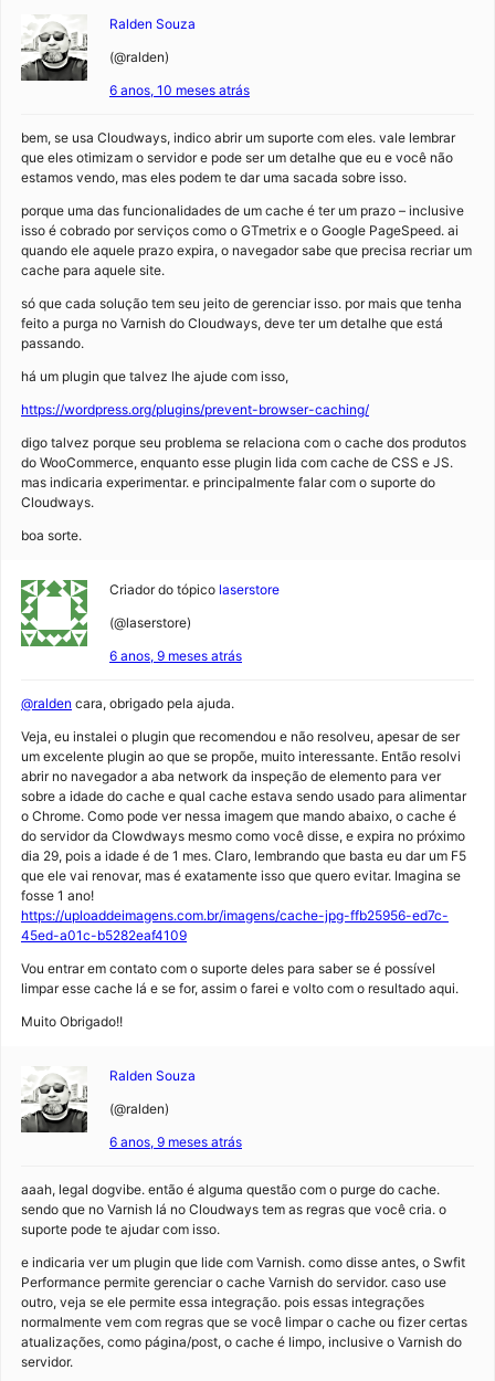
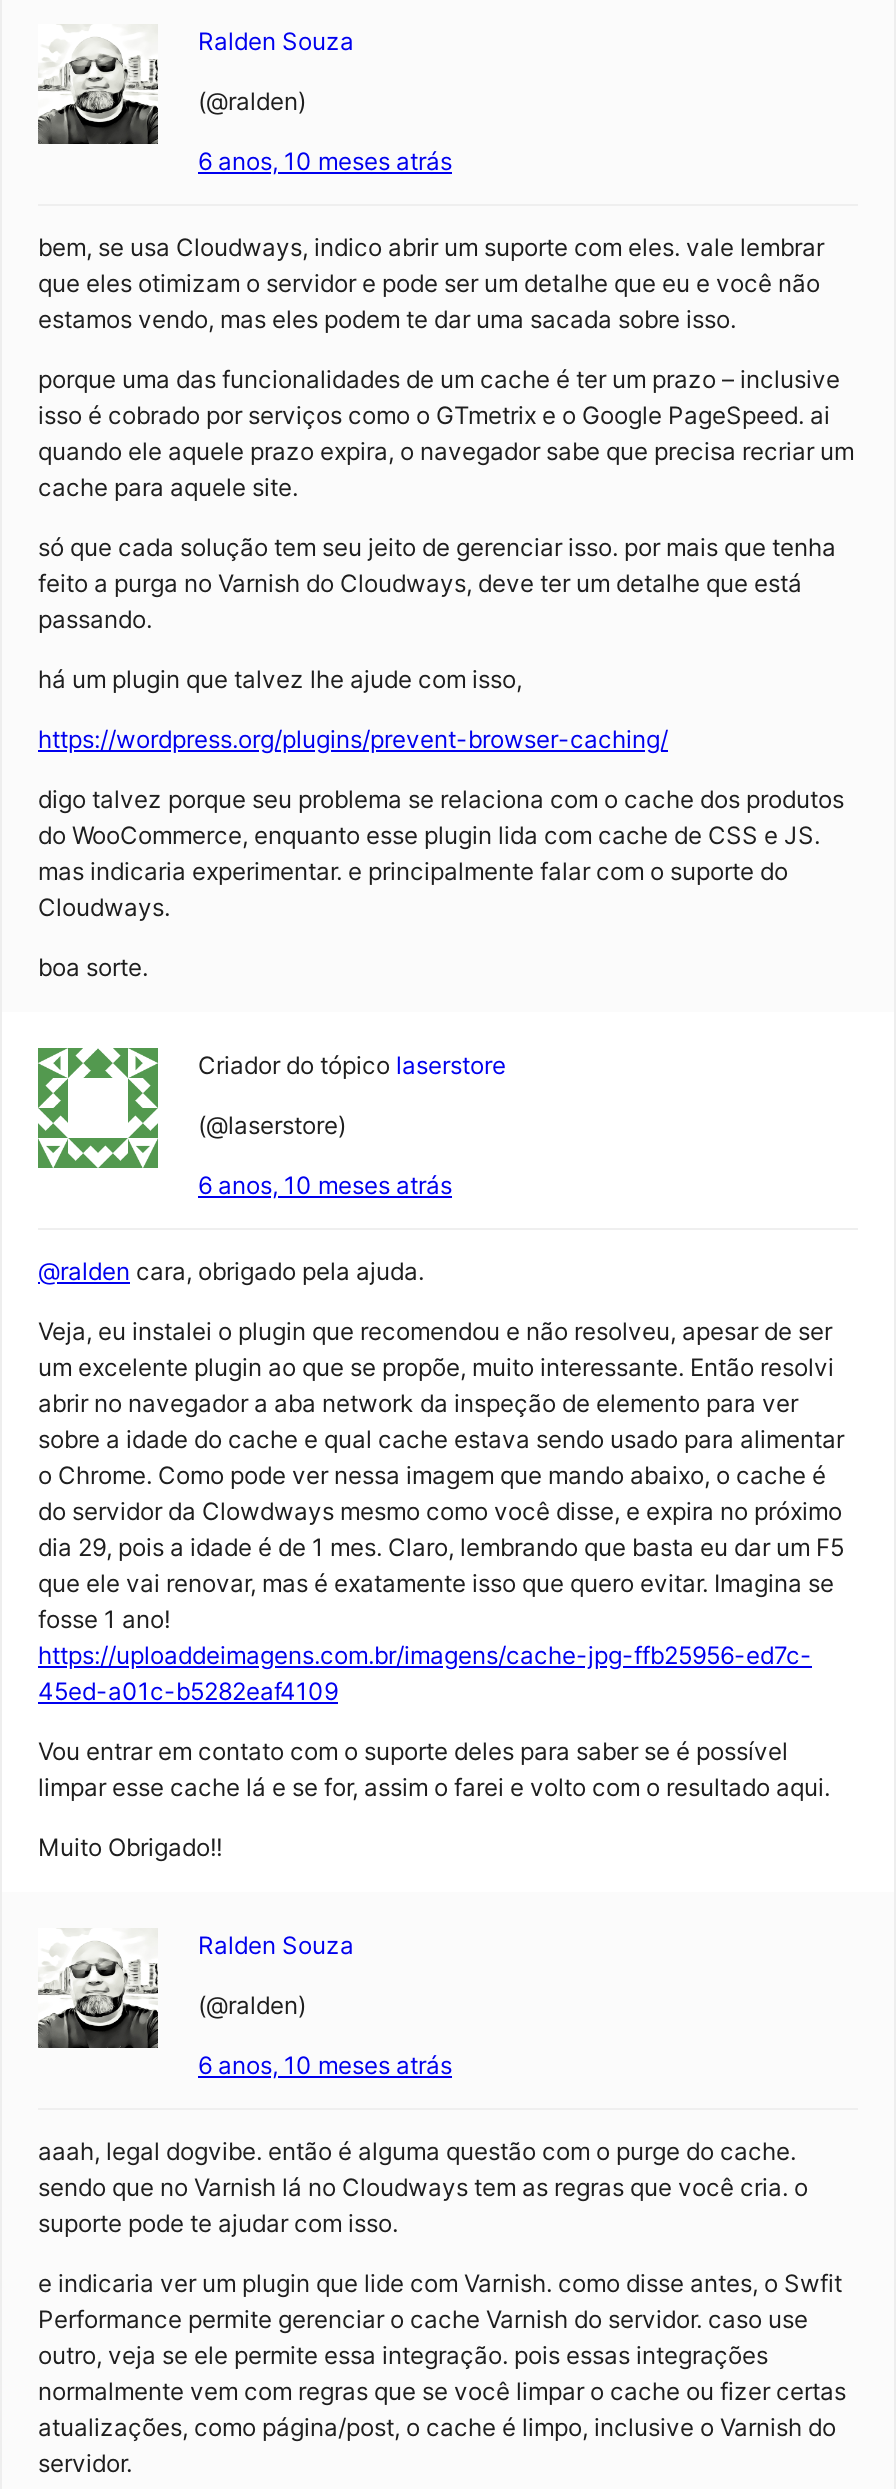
- 6 anos, 9 meses atrás
+ 6 anos, 10 meses atrás

- 6 anos, 9 meses atrás
+ 6 anos, 10 meses atrás
